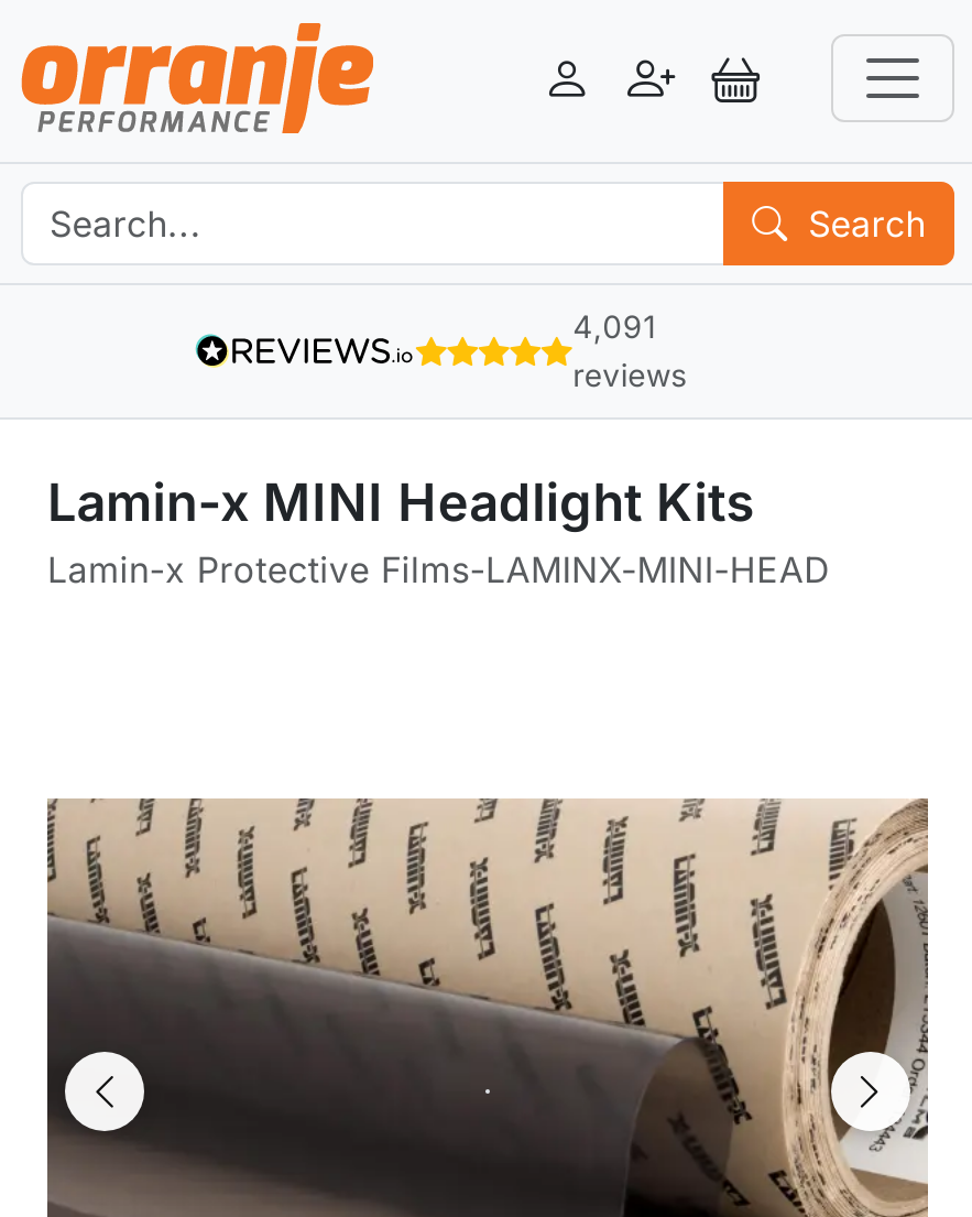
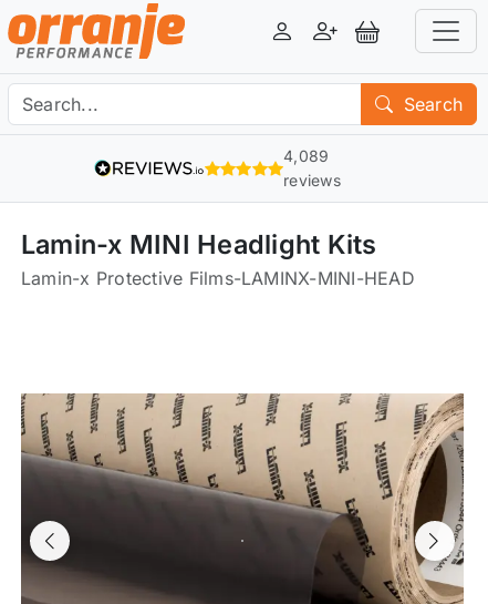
- 4,091
+ 4,089
